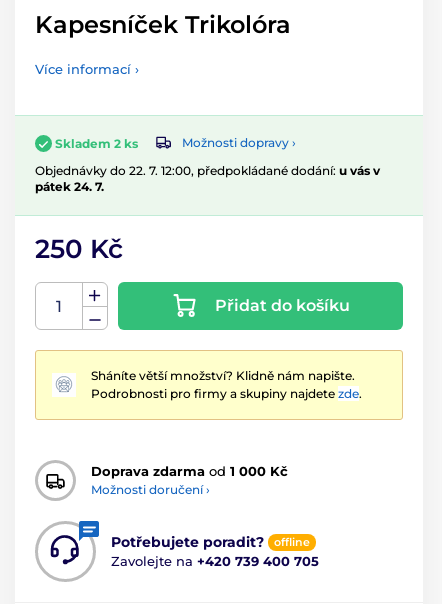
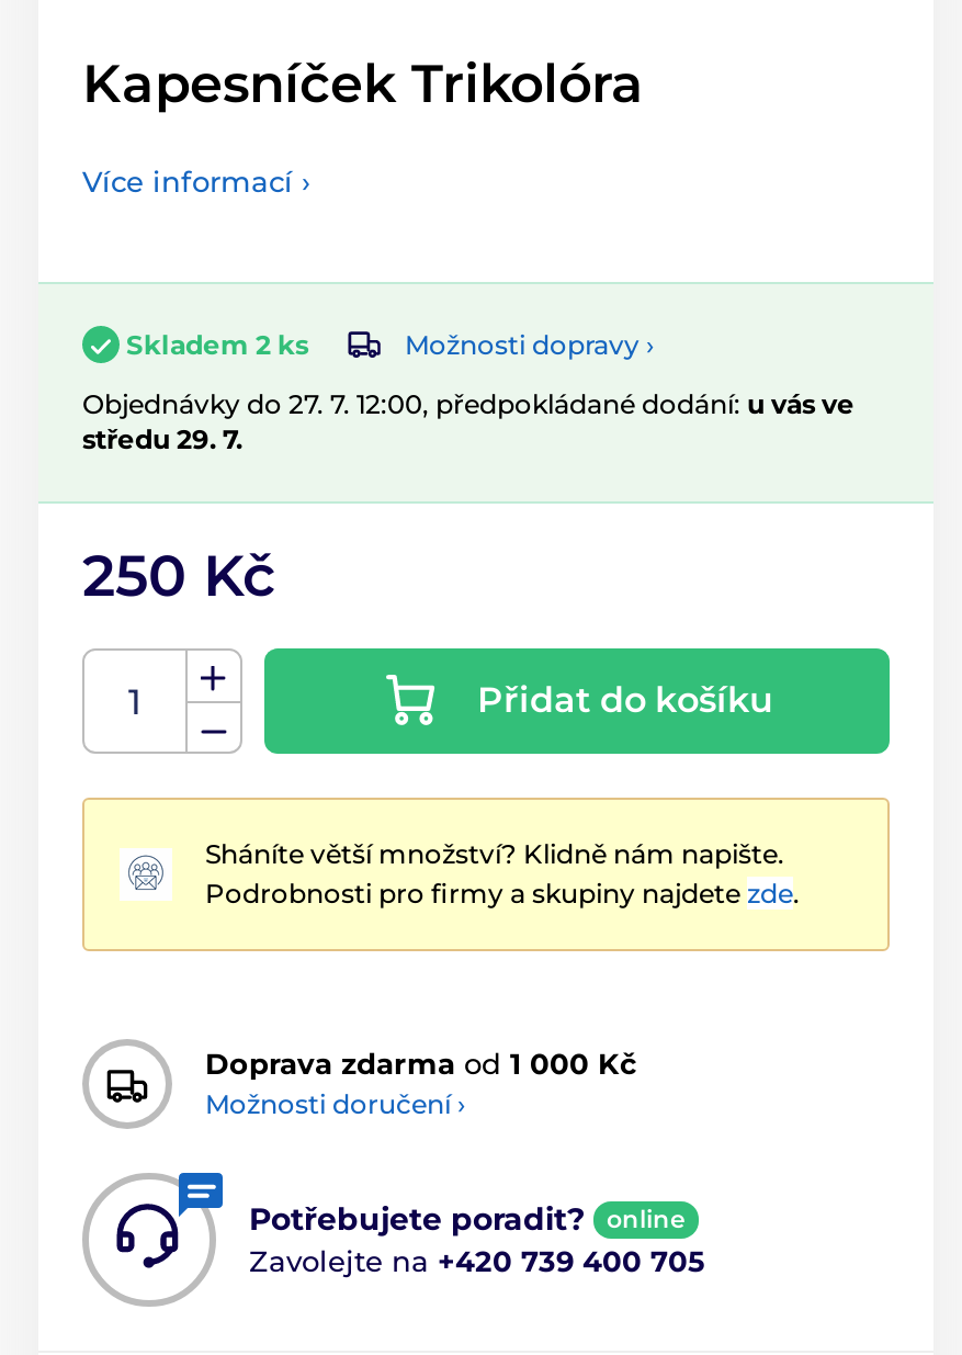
- Objednávky do 22. 7. 12:00, předpokládané dodání: u vás v
- pátek 24. 7.
+ Objednávky do 27. 7. 12:00, předpokládané dodání: u vás ve
+ středu 29. 7.

- offline
+ online
